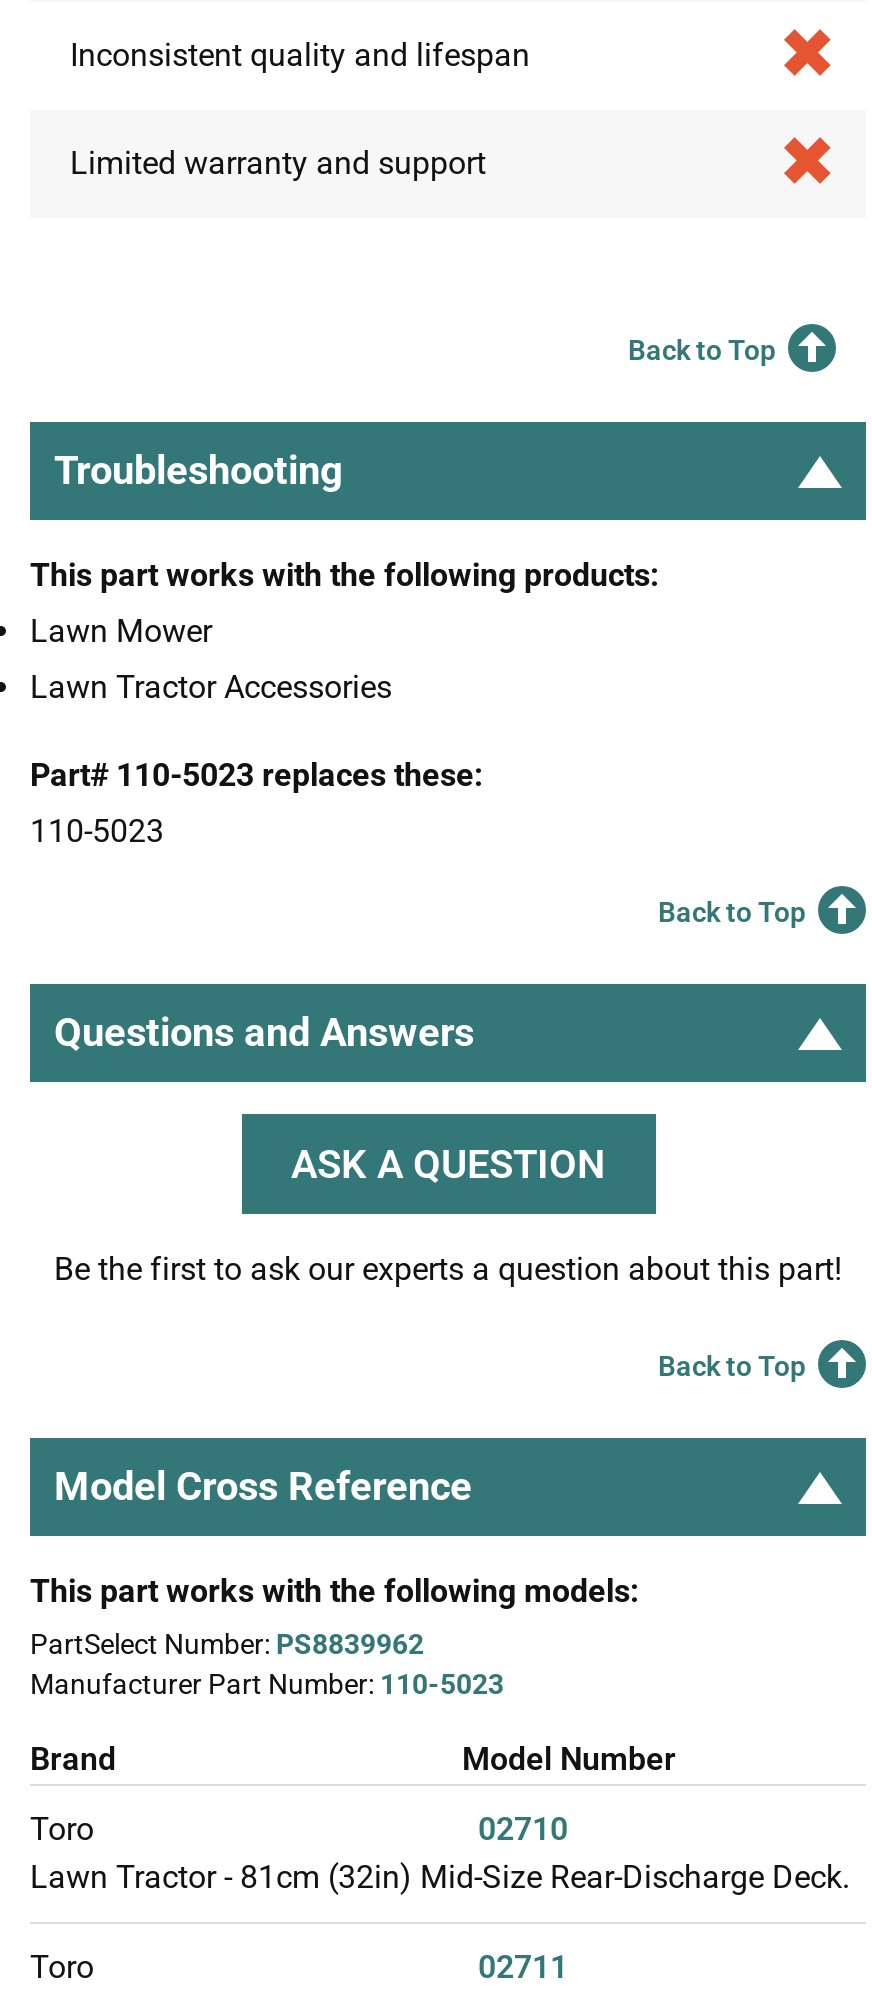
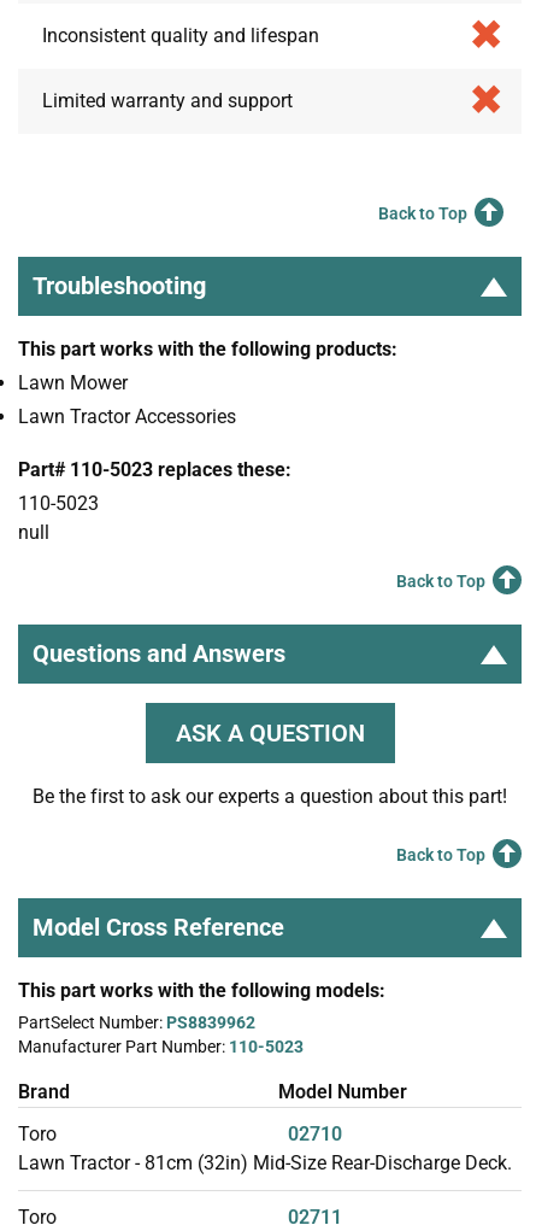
+ null
